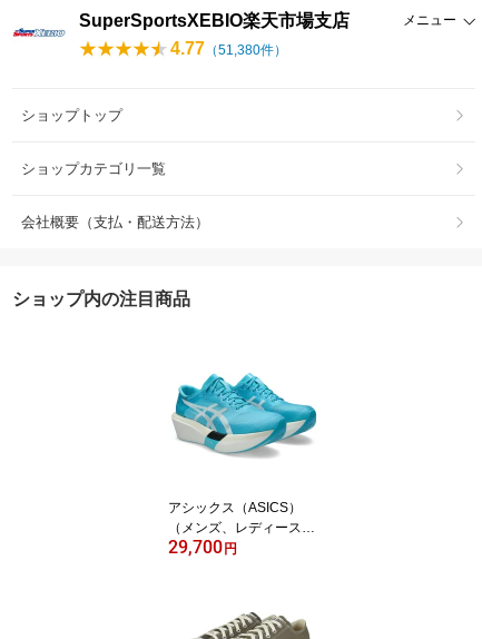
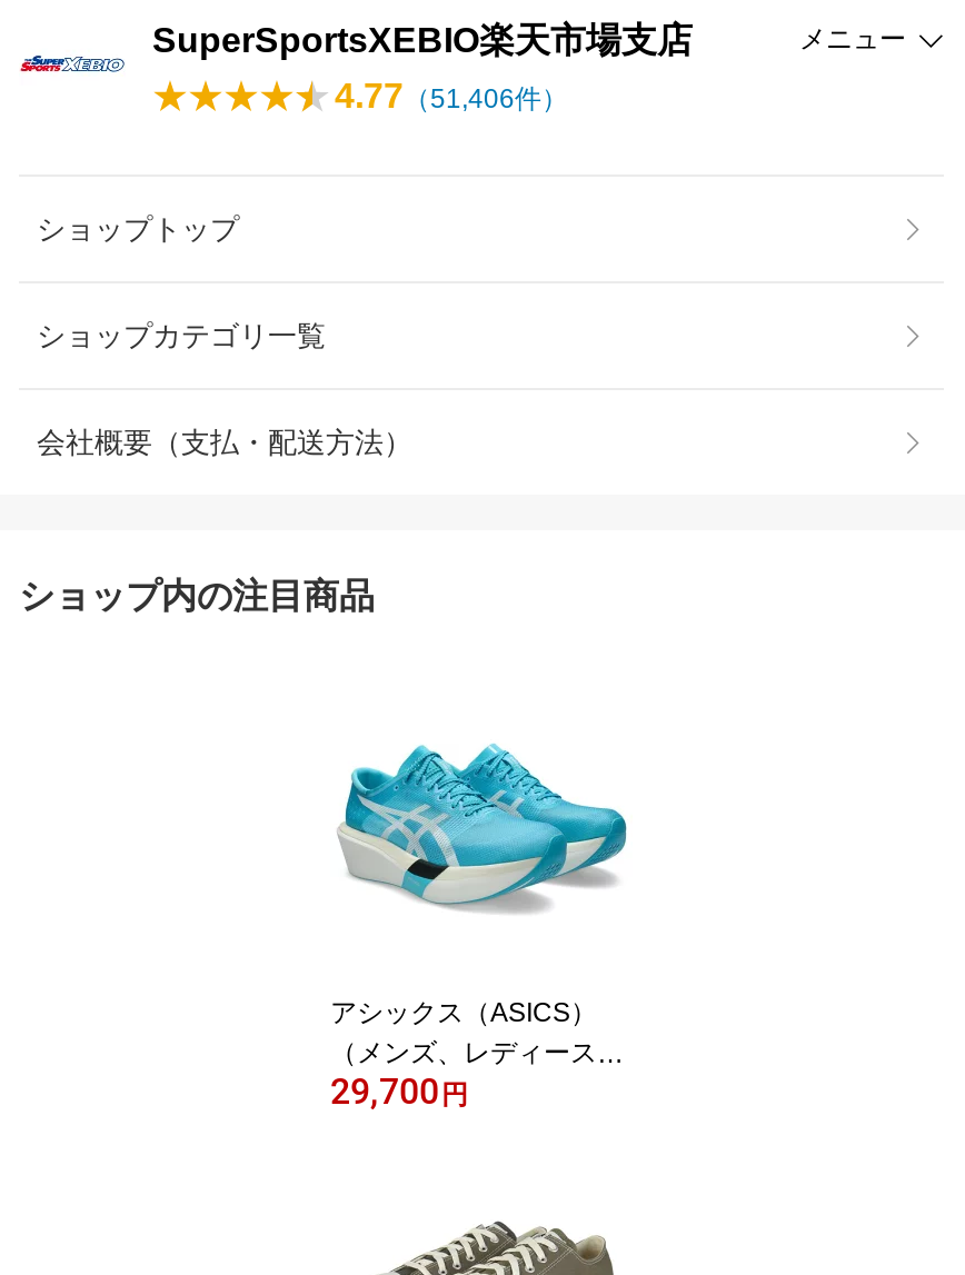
- 4.77（51,380件）
+ 4.77（51,406件）
